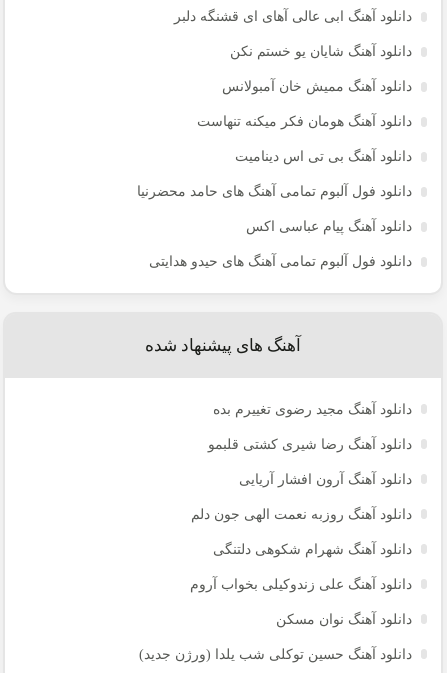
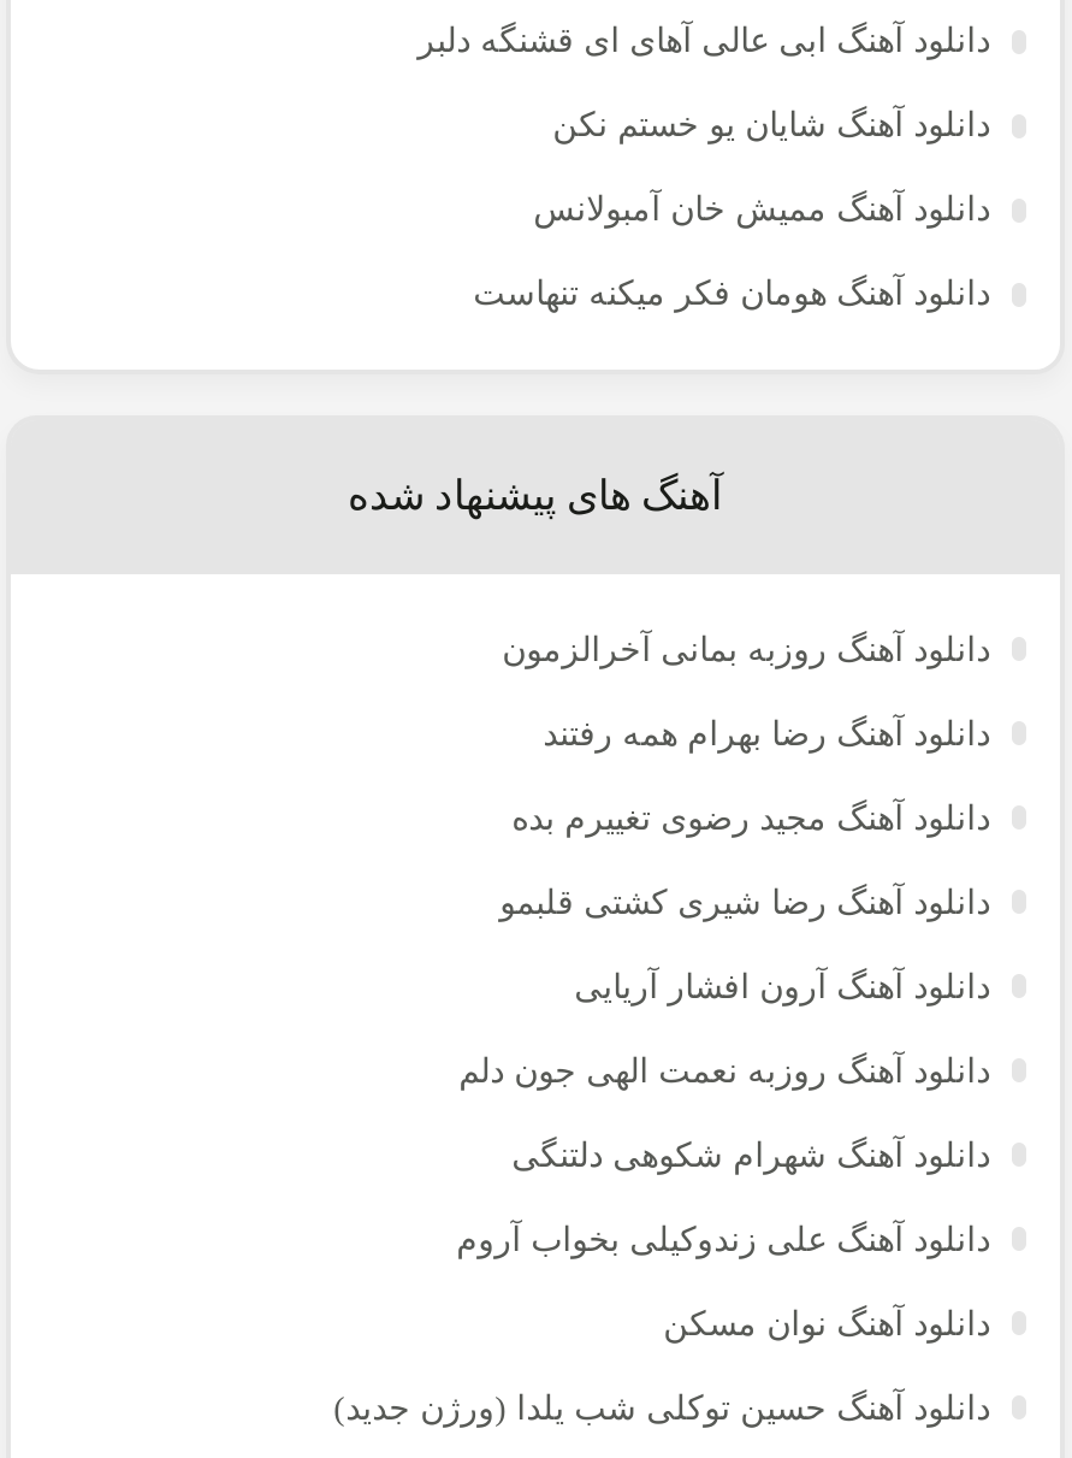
- دانلود آهنگ بی تی اس دینامیت
- دانلود فول آلبوم تمامی آهنگ های حامد محضرنیا
- دانلود آهنگ پیام عباسی اکس
- دانلود فول آلبوم تمامی آهنگ های حیدو هدایتی

moved up: آهنگ های پیشنهاد شده

+ دانلود آهنگ روزبه بمانی آخرالزمون
+ دانلود آهنگ رضا بهرام همه رفتند
